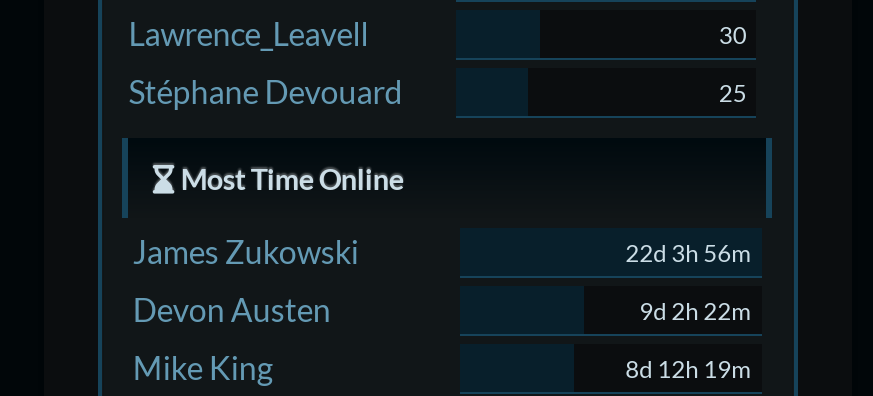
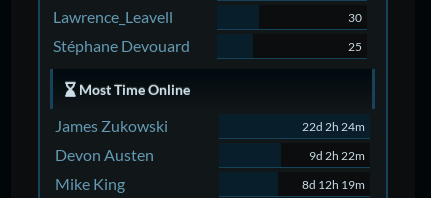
- 22d 3h 56m
+ 22d 2h 24m
